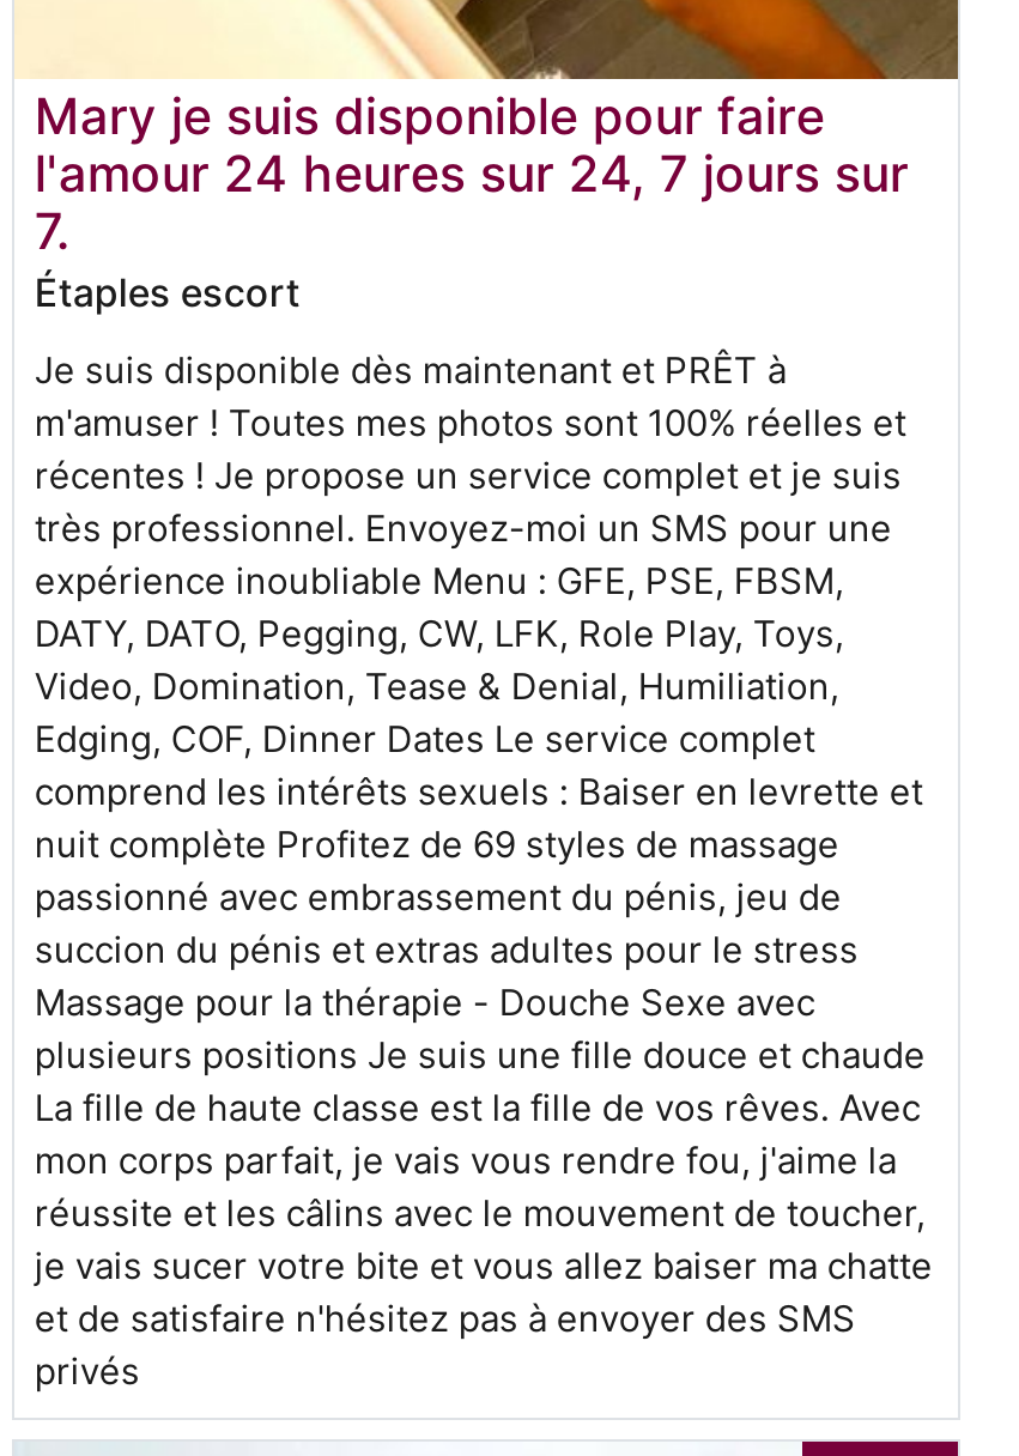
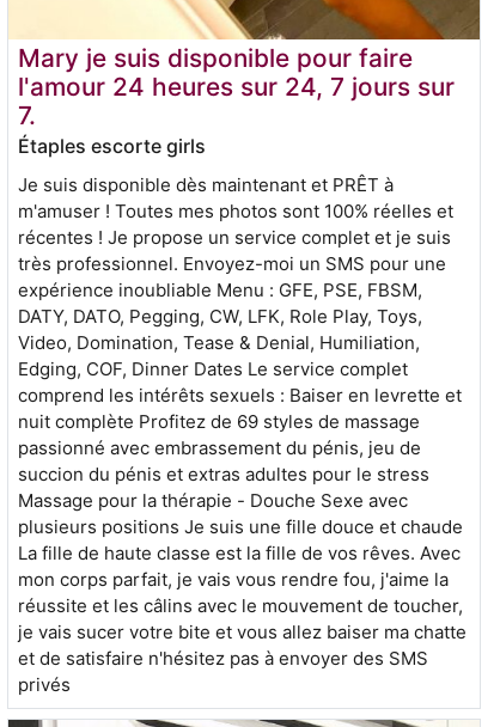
- Étaples escort
+ Étaples escorte girls
